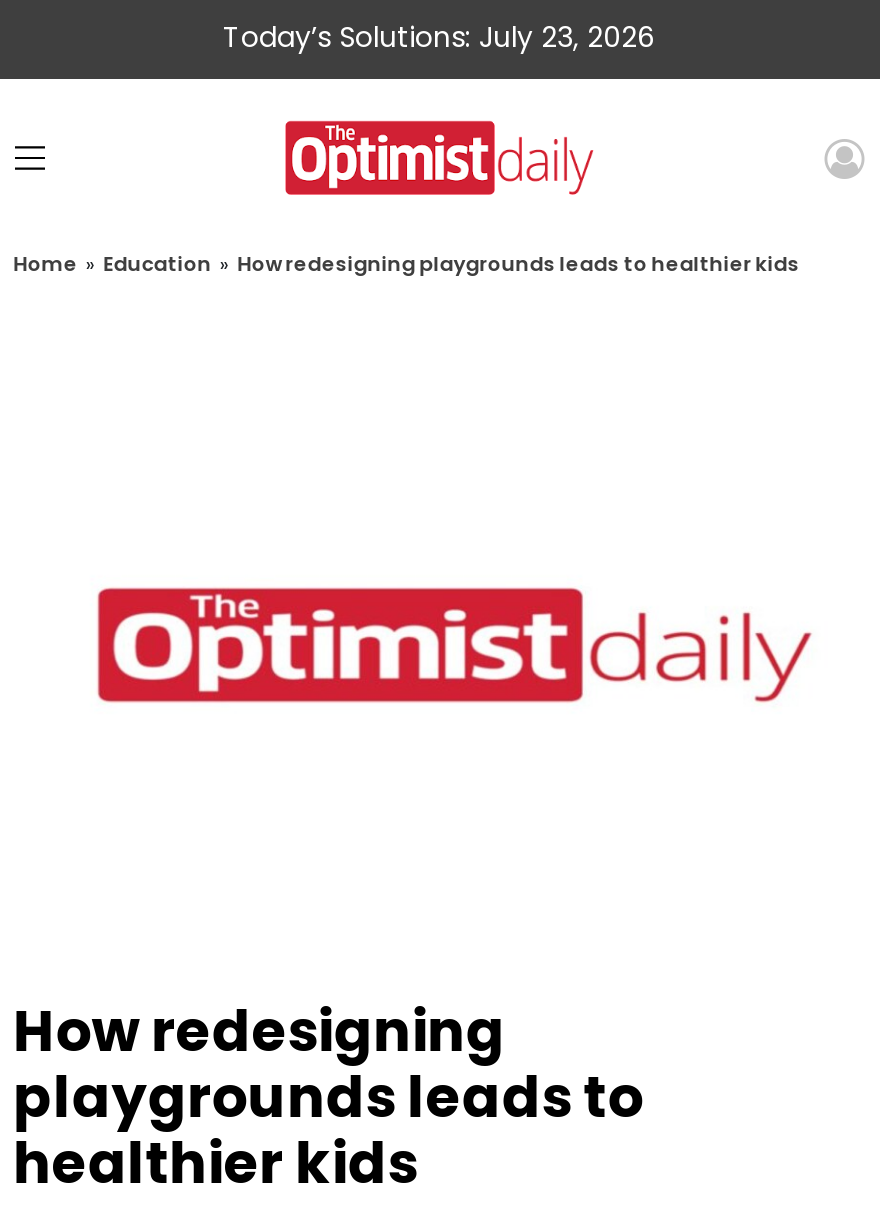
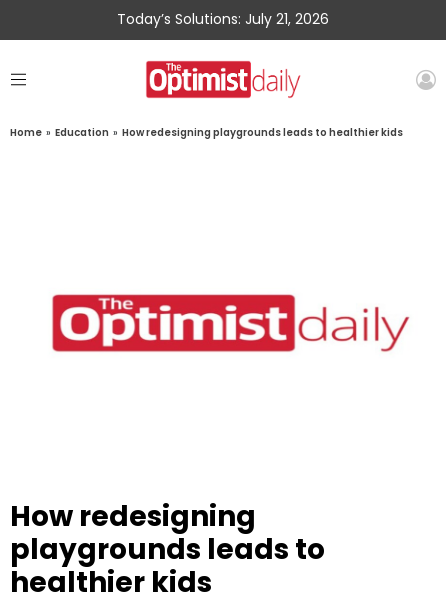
- Today’s Solutions: July 23, 2026
+ Today’s Solutions: July 21, 2026
